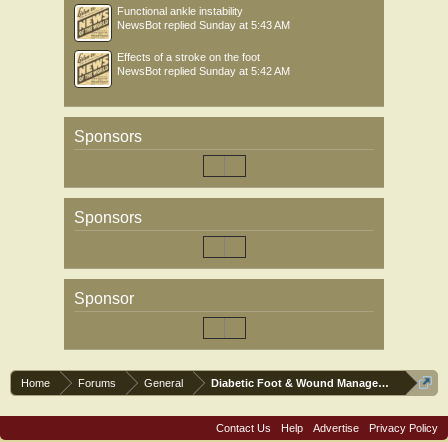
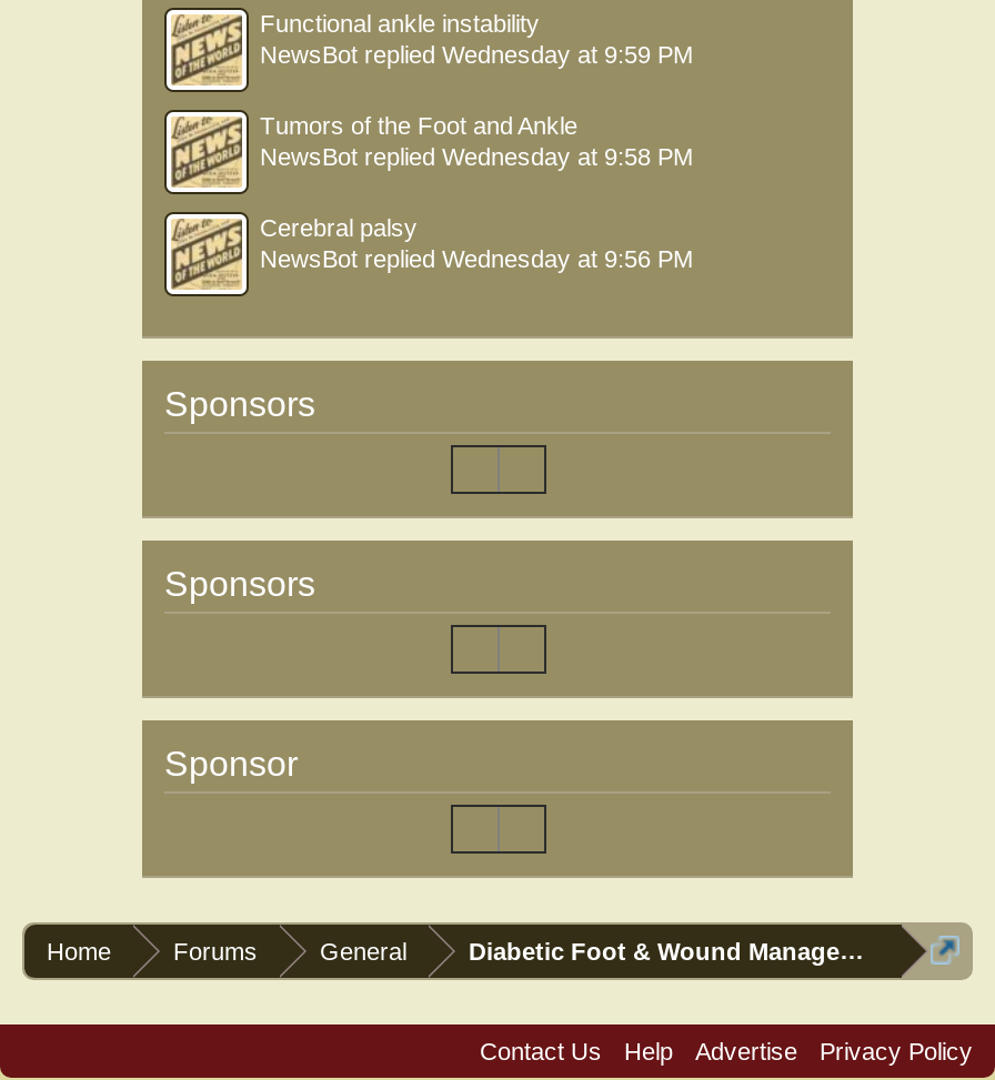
- NewsBot replied Sunday at 5:43 AM
- Effects of a stroke on the foot
- NewsBot replied Sunday at 5:42 AM
+ NewsBot replied Wednesday at 9:59 PM
+ Tumors of the Foot and Ankle
+ NewsBot replied Wednesday at 9:58 PM
+ Cerebral palsy
+ NewsBot replied Wednesday at 9:56 PM
